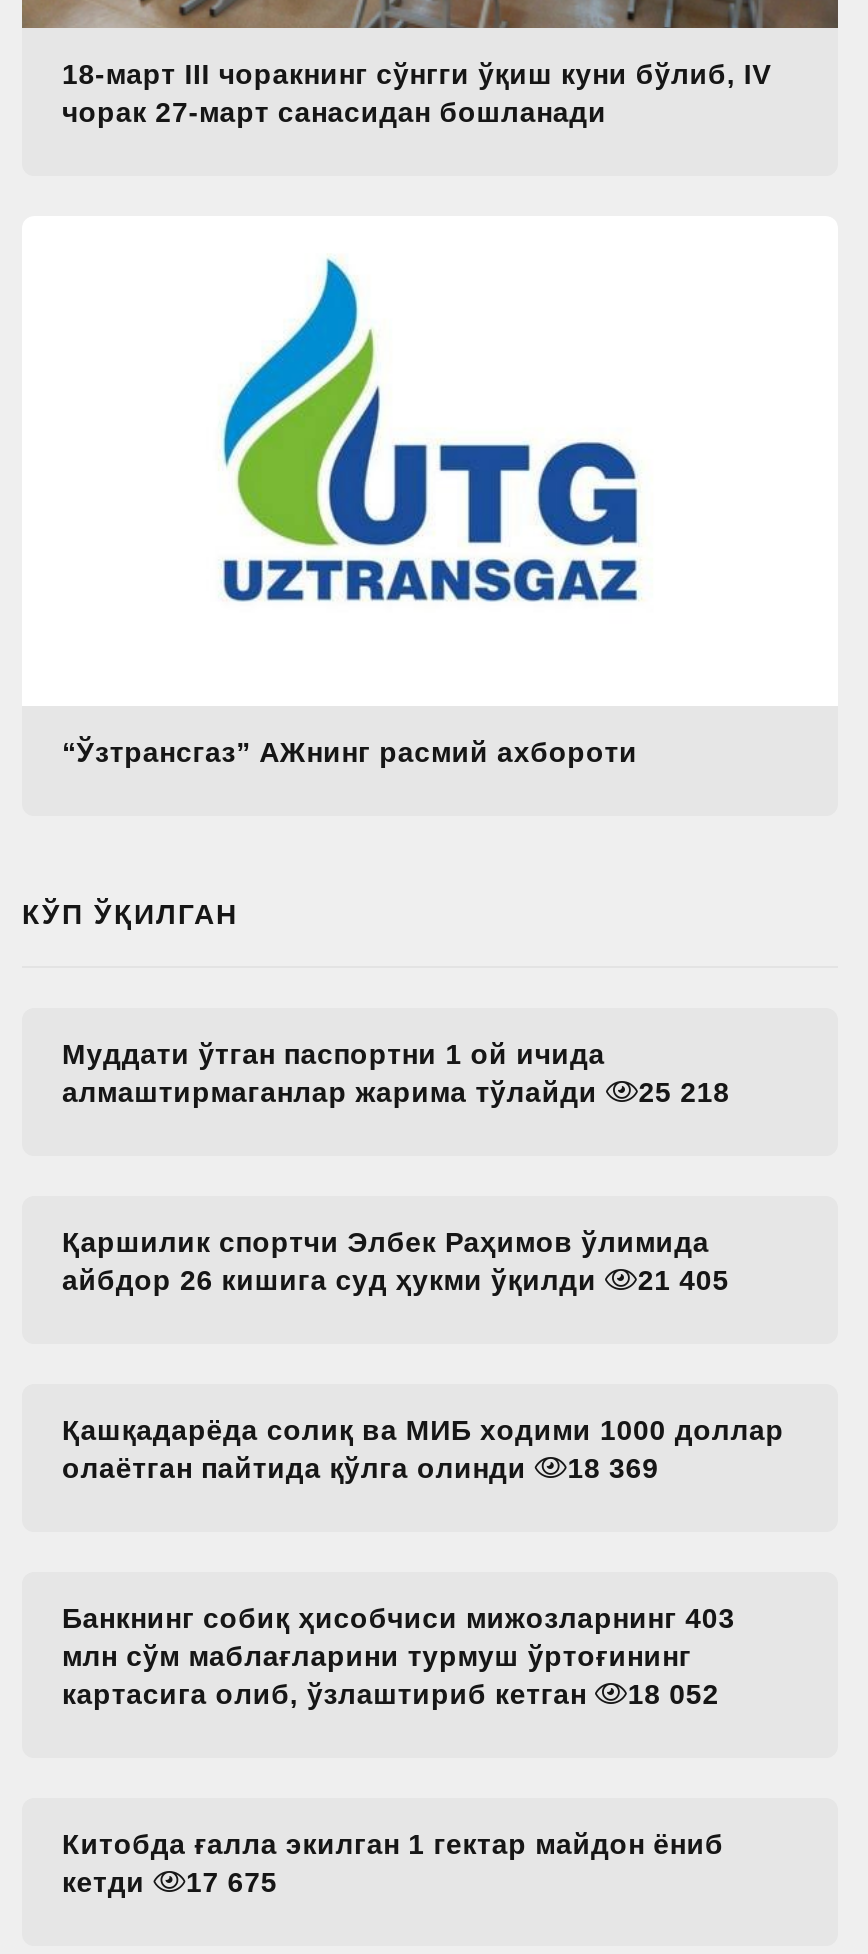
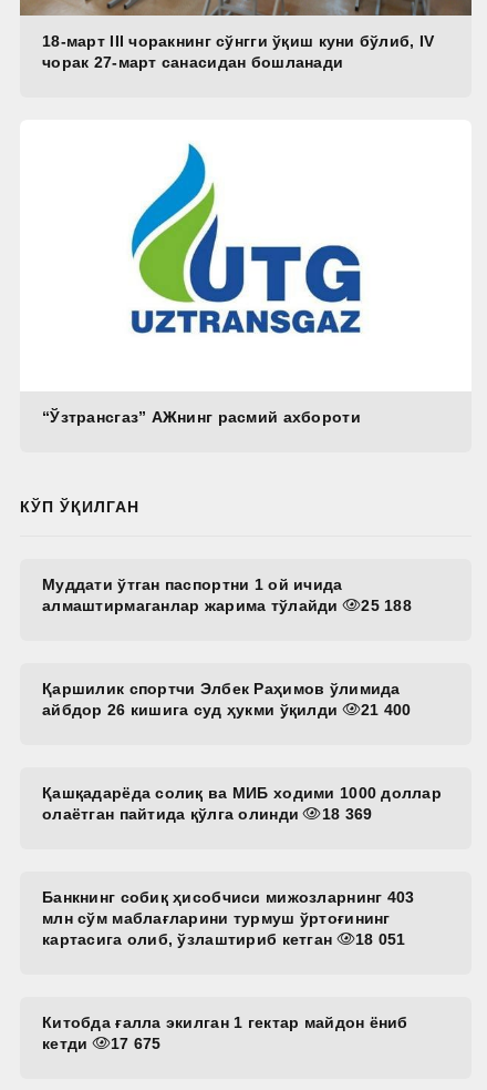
- алмаштирмаганлар жарима тўлайди 25 218
+ алмаштирмаганлар жарима тўлайди 25 188

- айбдор 26 кишига суд ҳукми ўқилди 21 405
+ айбдор 26 кишига суд ҳукми ўқилди 21 400

- картасига олиб, ўзлаштириб кетган 18 052
+ картасига олиб, ўзлаштириб кетган 18 051
